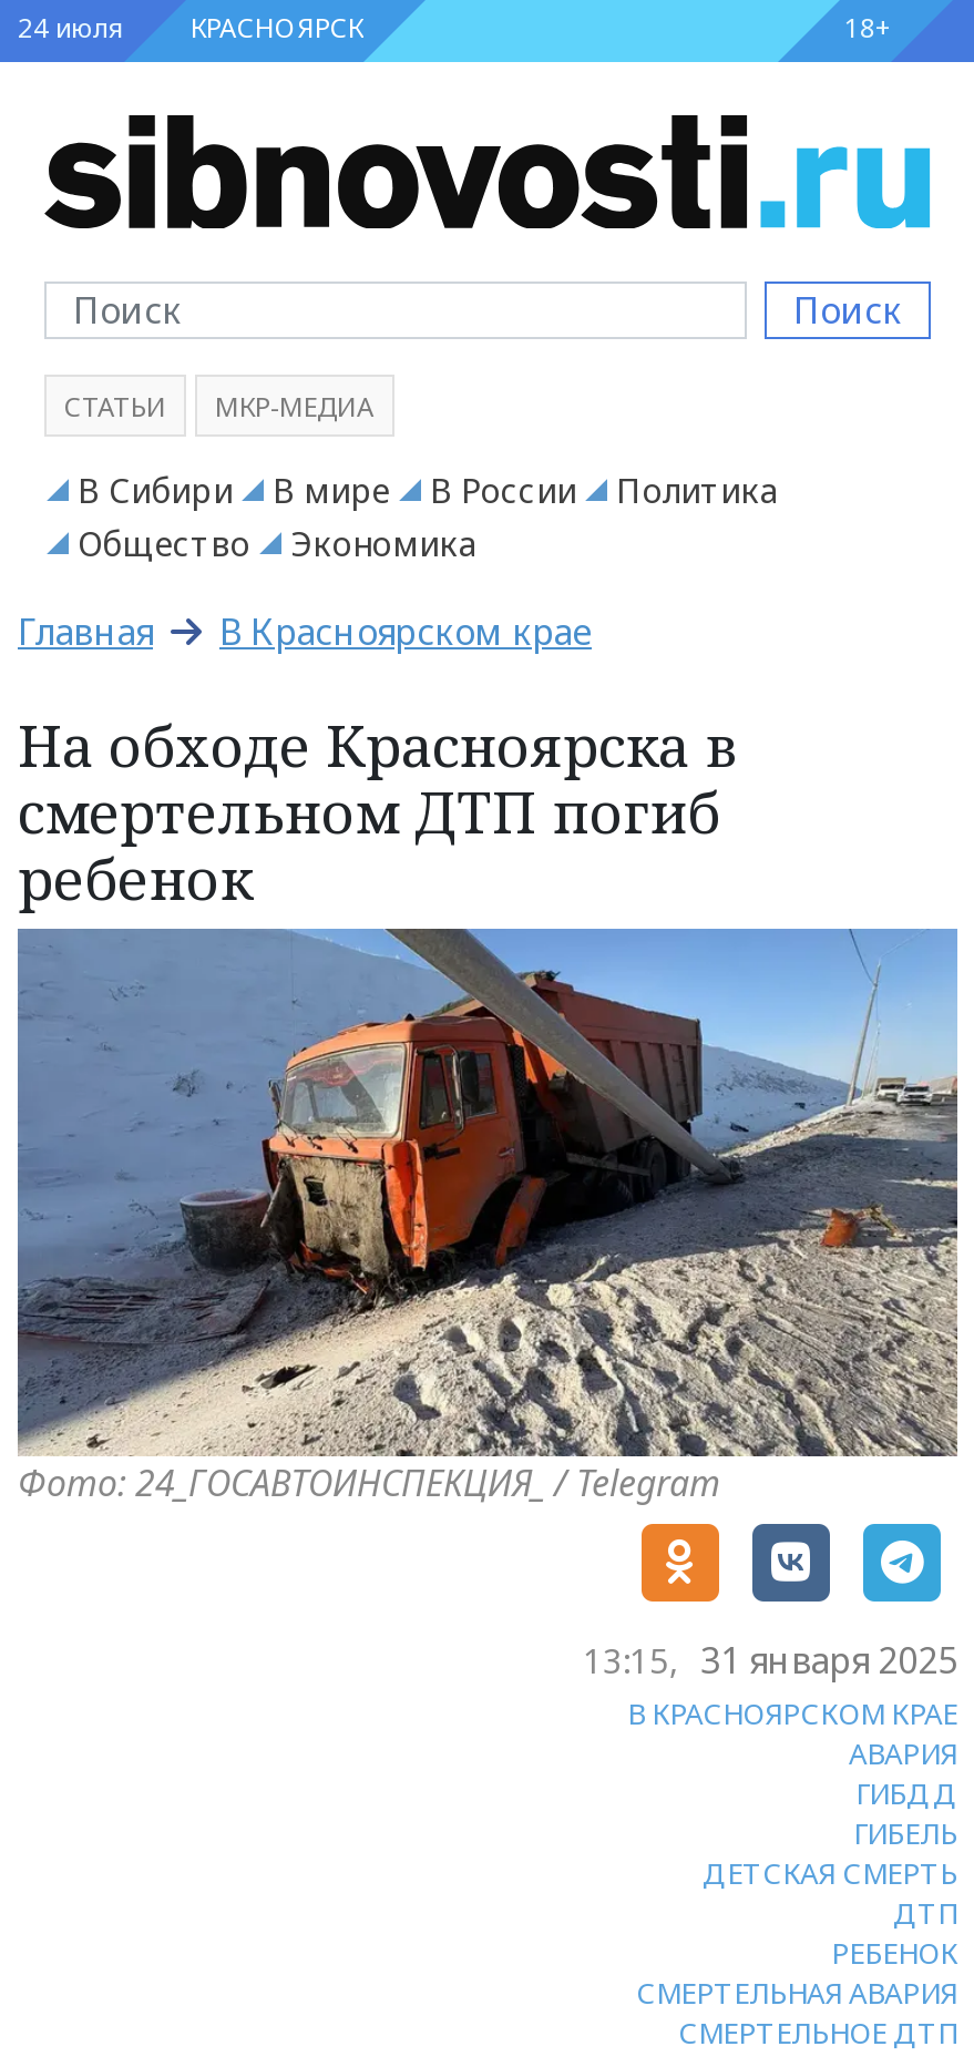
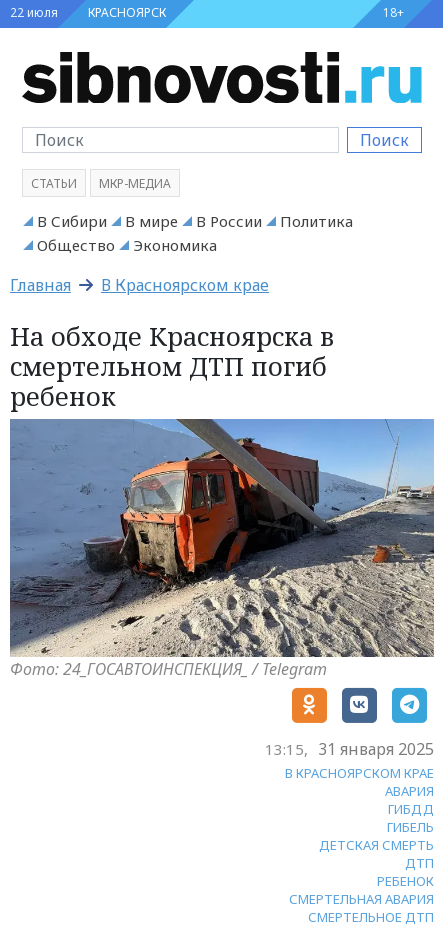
- 24 июля КРАСНОЯРСК
+ 22 июля КРАСНОЯРСК
